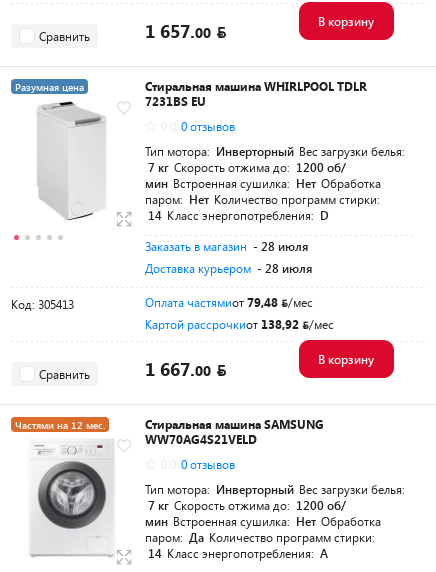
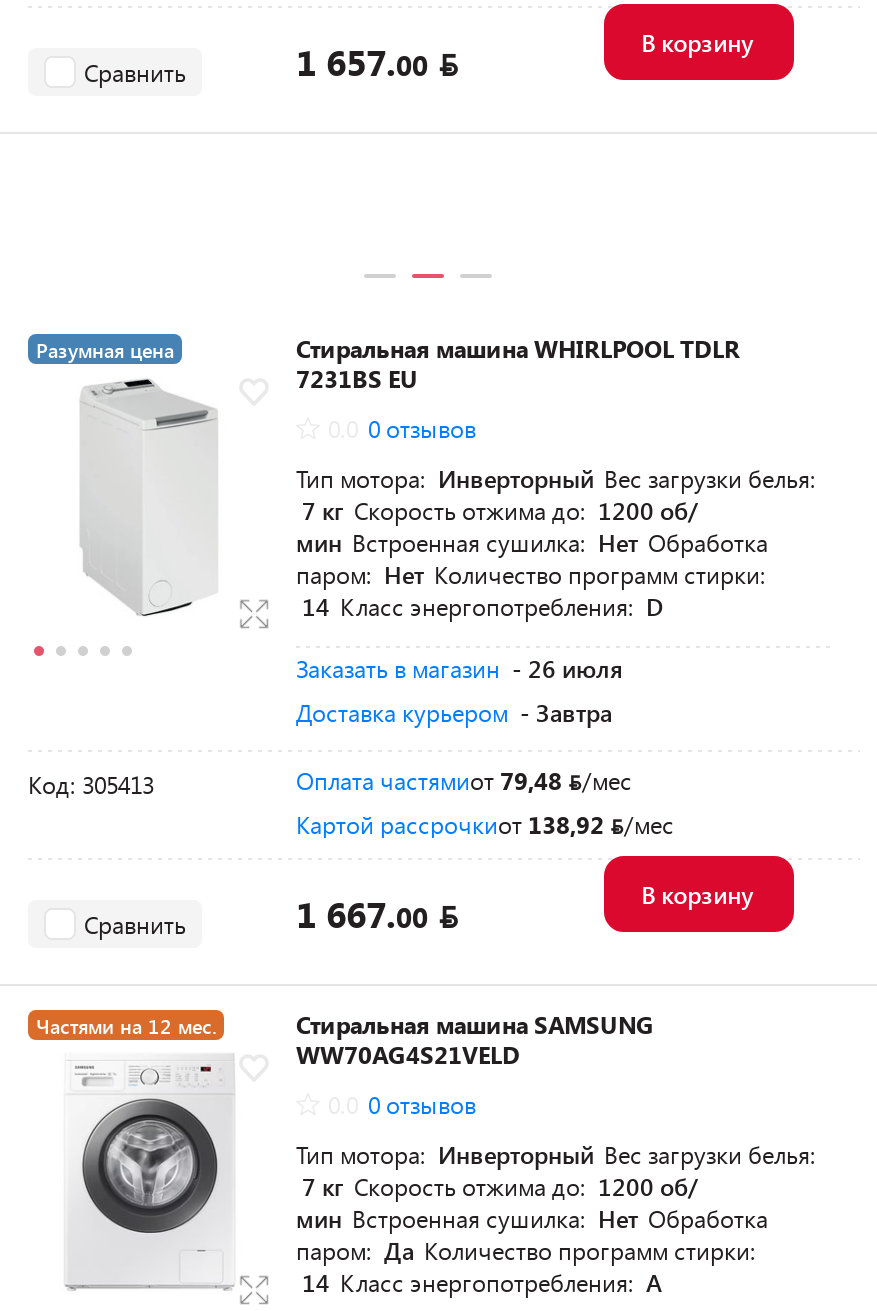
- Заказать в магазин - 28 июля
- Доставка курьером - 28 июля
+ Заказать в магазин - 26 июля
+ Доставка курьером - Завтра
